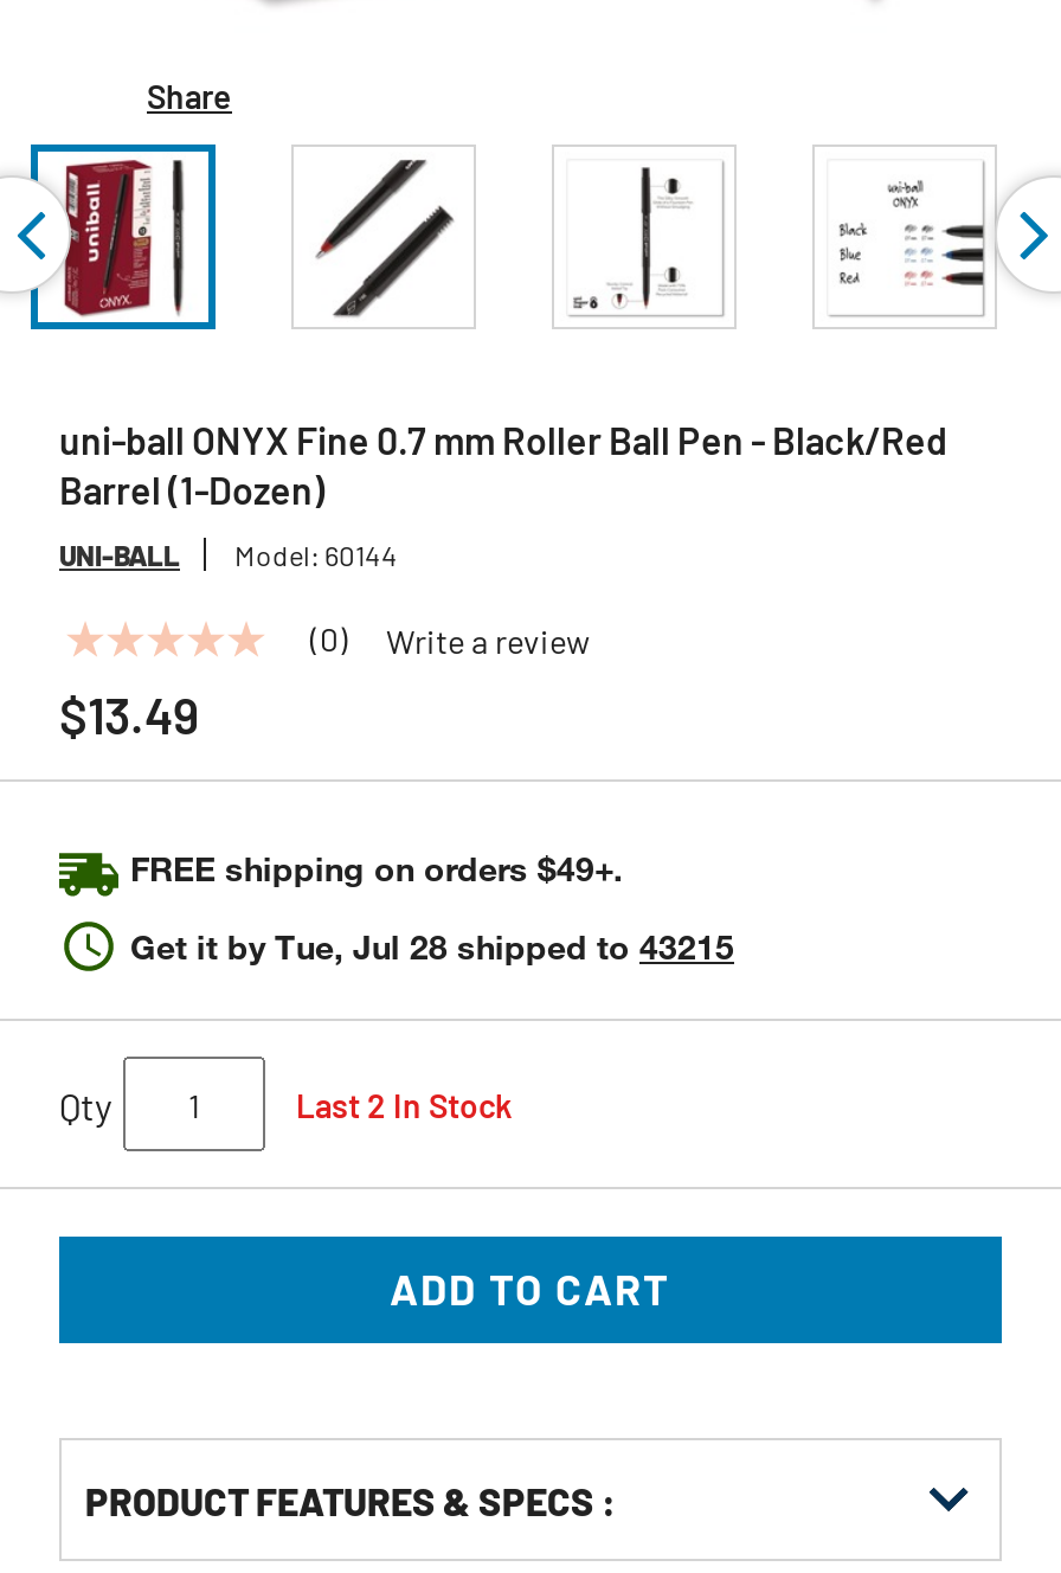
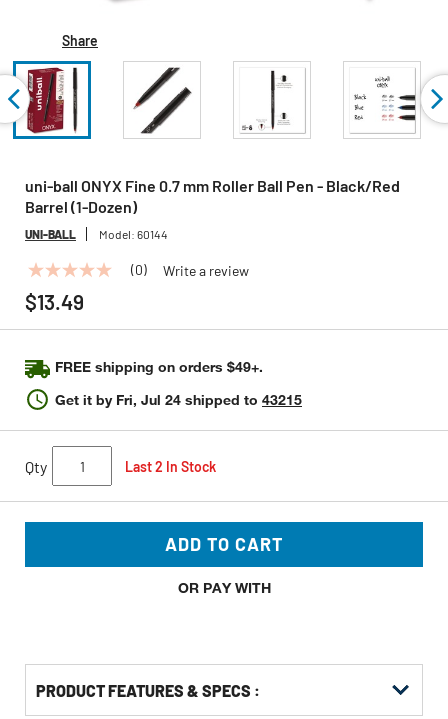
- Get it by Tue, Jul 28 shipped to 43215
+ Get it by Fri, Jul 24 shipped to 43215

+ OR PAY WITH
